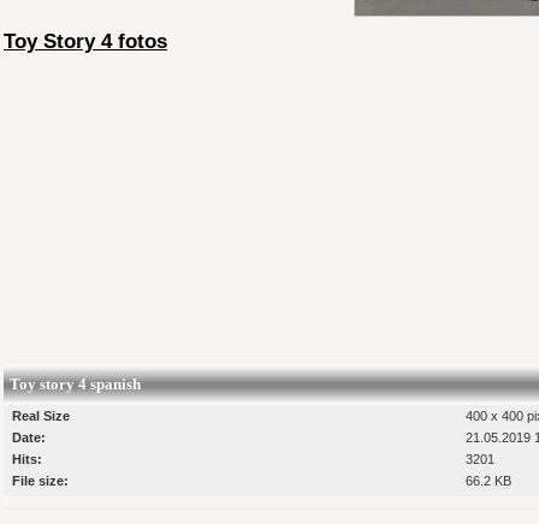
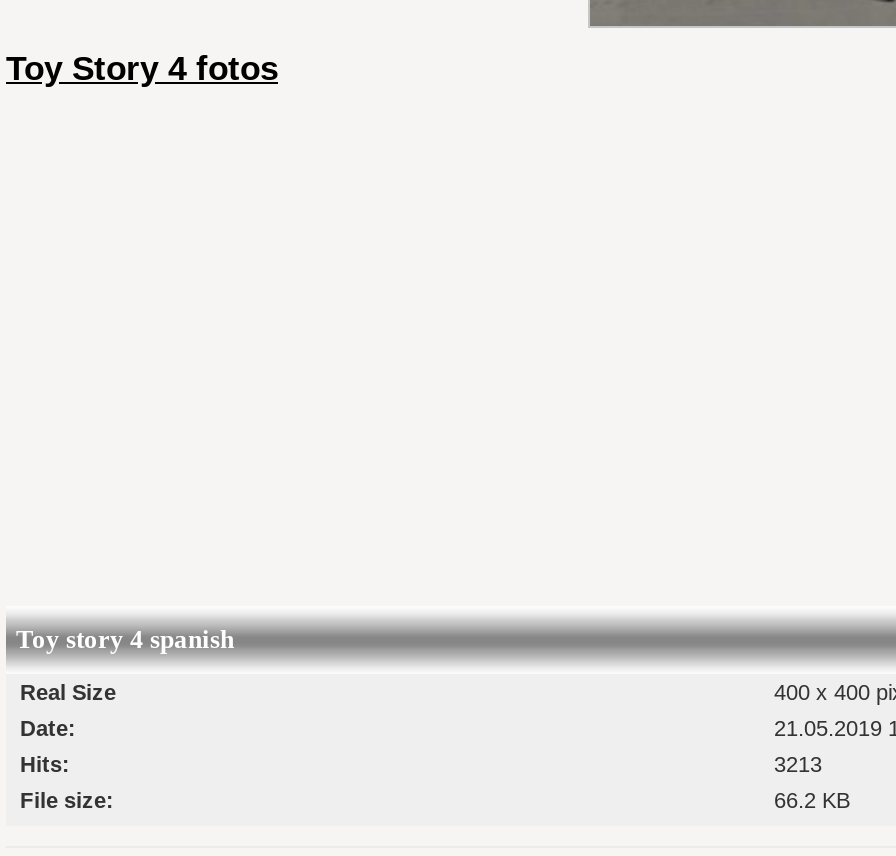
- 3201
+ 3213
